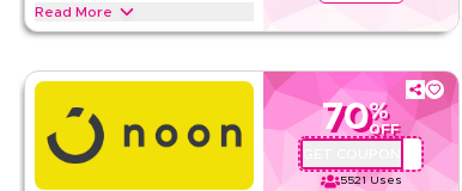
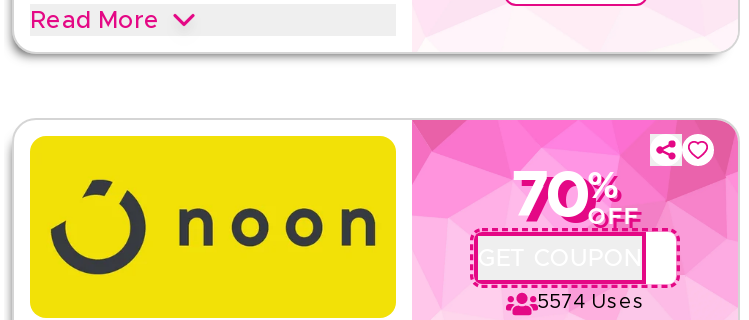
- 5521 Uses
+ 5574 Uses
